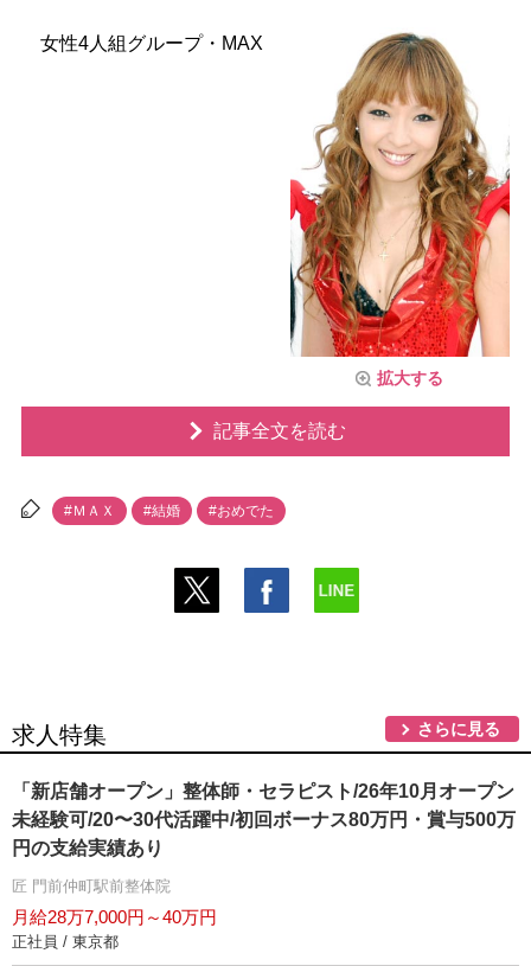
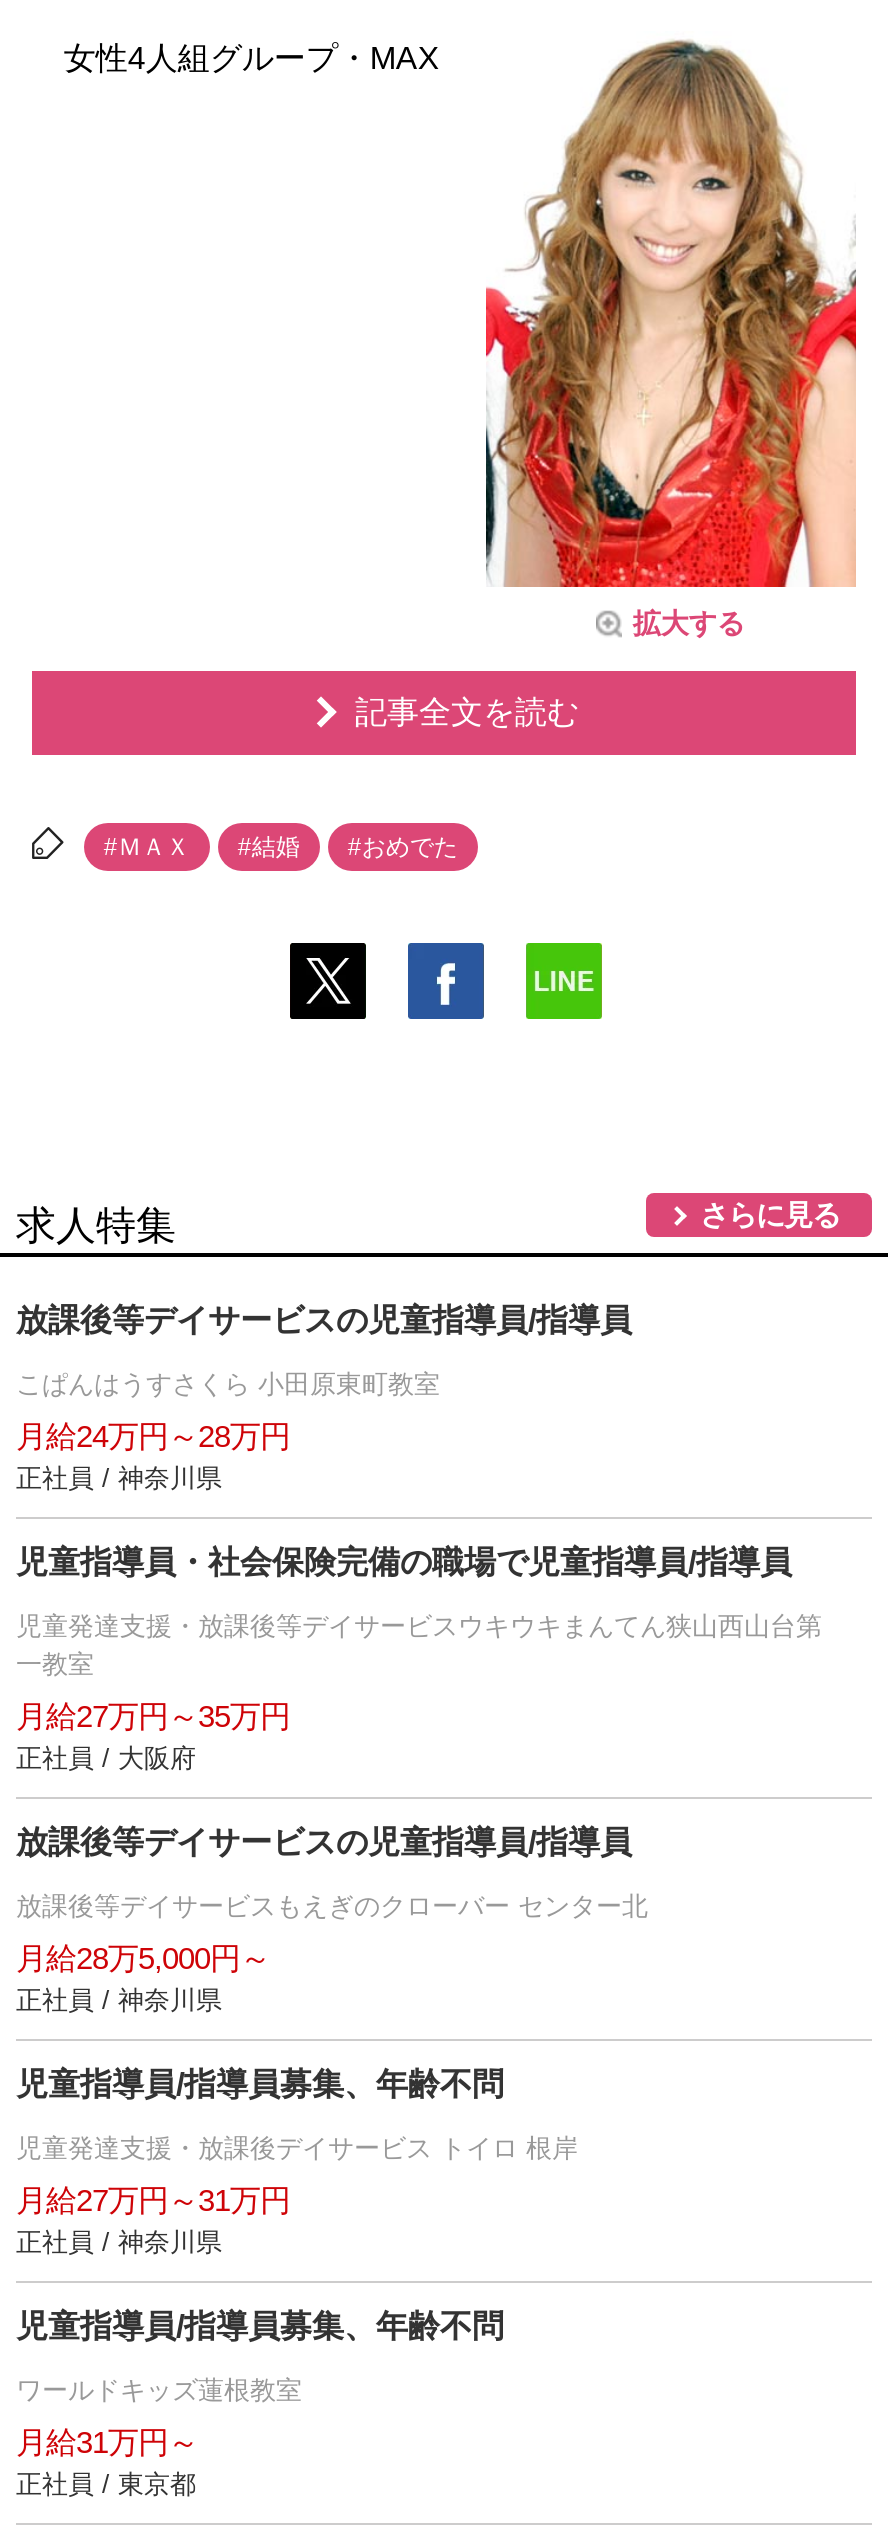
- 「新店舗オープン」整体師・セラピスト/26年10月オープン
- 未経験可/20〜30代活躍中/初回ボーナス80万円・賞与500万
- 円の支給実績あり
- 匠 門前仲町駅前整体院
- 月給28万7,000円～40万円
+ 放課後等デイサービスの児童指導員/指導員
+ こぱんはうすさくら 小田原東町教室
+ 月給24万円～28万円
+ 正社員 / 神奈川県
+ 児童指導員・社会保険完備の職場で児童指導員/指導員
+ 児童発達支援・放課後等デイサービスウキウキまんてん狭山西山台第
+ 一教室
+ 月給27万円～35万円
+ 正社員 / 大阪府
+ 放課後等デイサービスの児童指導員/指導員
+ 放課後等デイサービスもえぎのクローバー センター北
+ 月給28万5,000円～
+ 正社員 / 神奈川県
+ 児童指導員/指導員募集、年齢不問
+ 児童発達支援・放課後デイサービス トイロ 根岸
+ 月給27万円～31万円
+ 正社員 / 神奈川県
+ 児童指導員/指導員募集、年齢不問
+ ワールドキッズ蓮根教室
+ 月給31万円～
